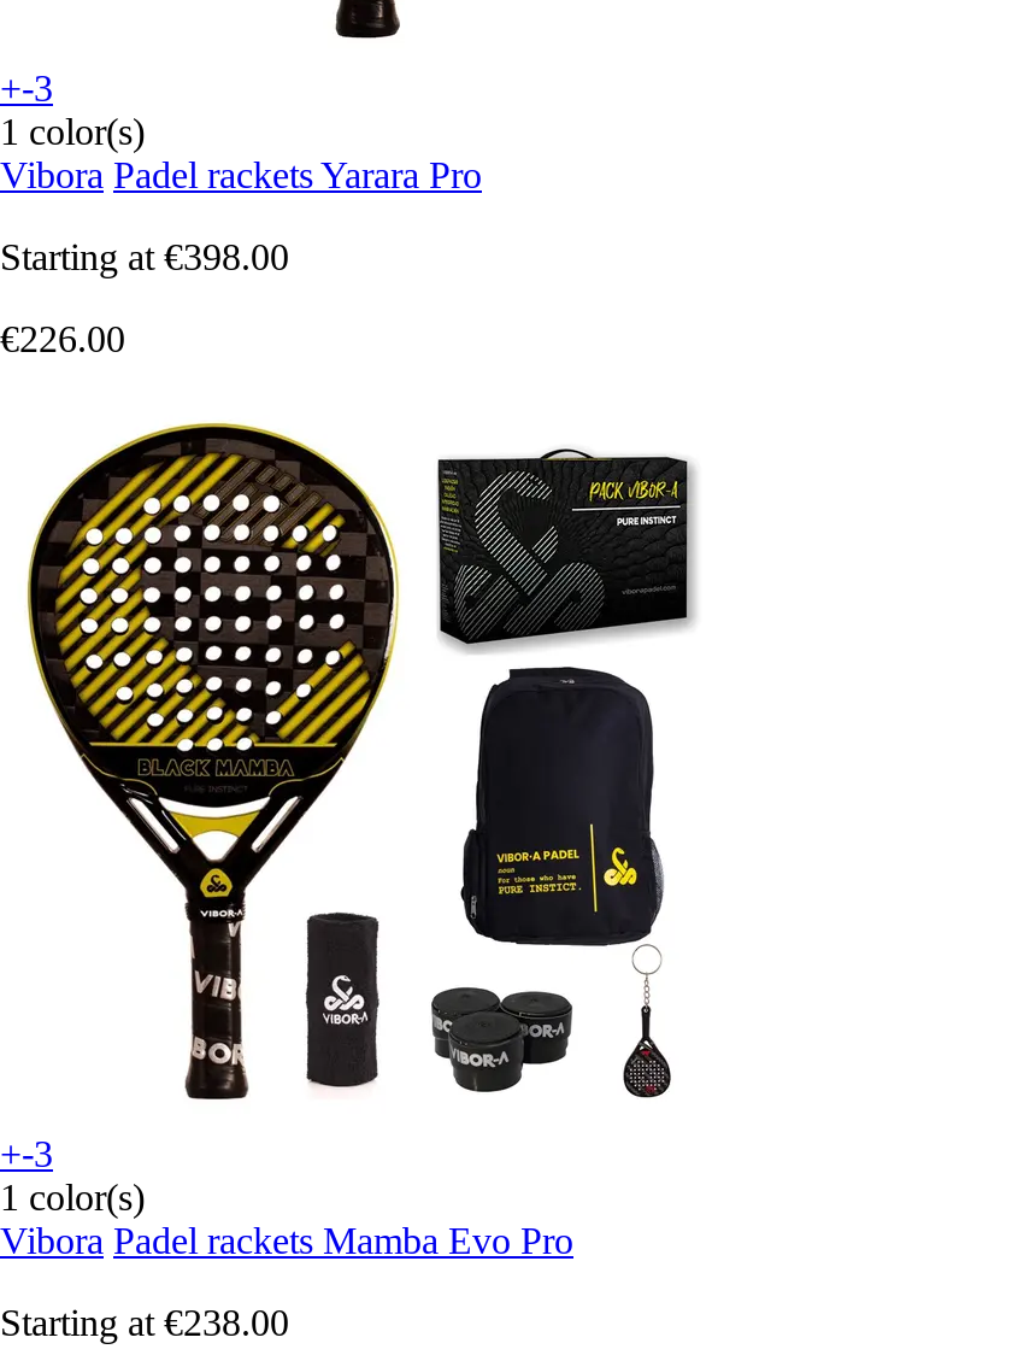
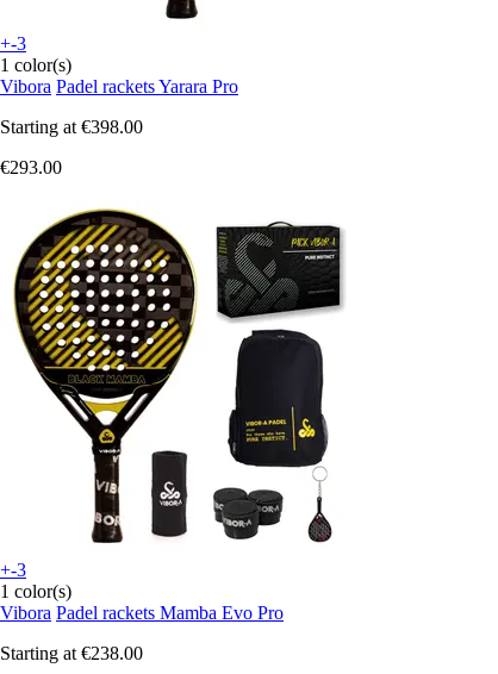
- €226.00
+ €293.00
